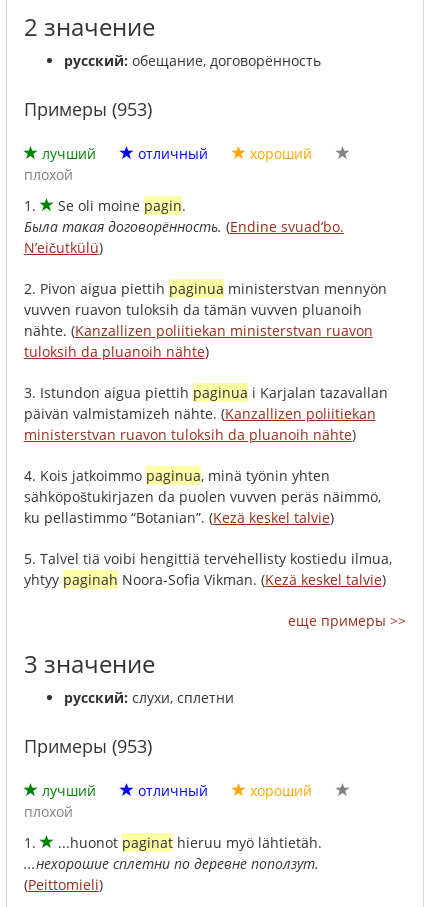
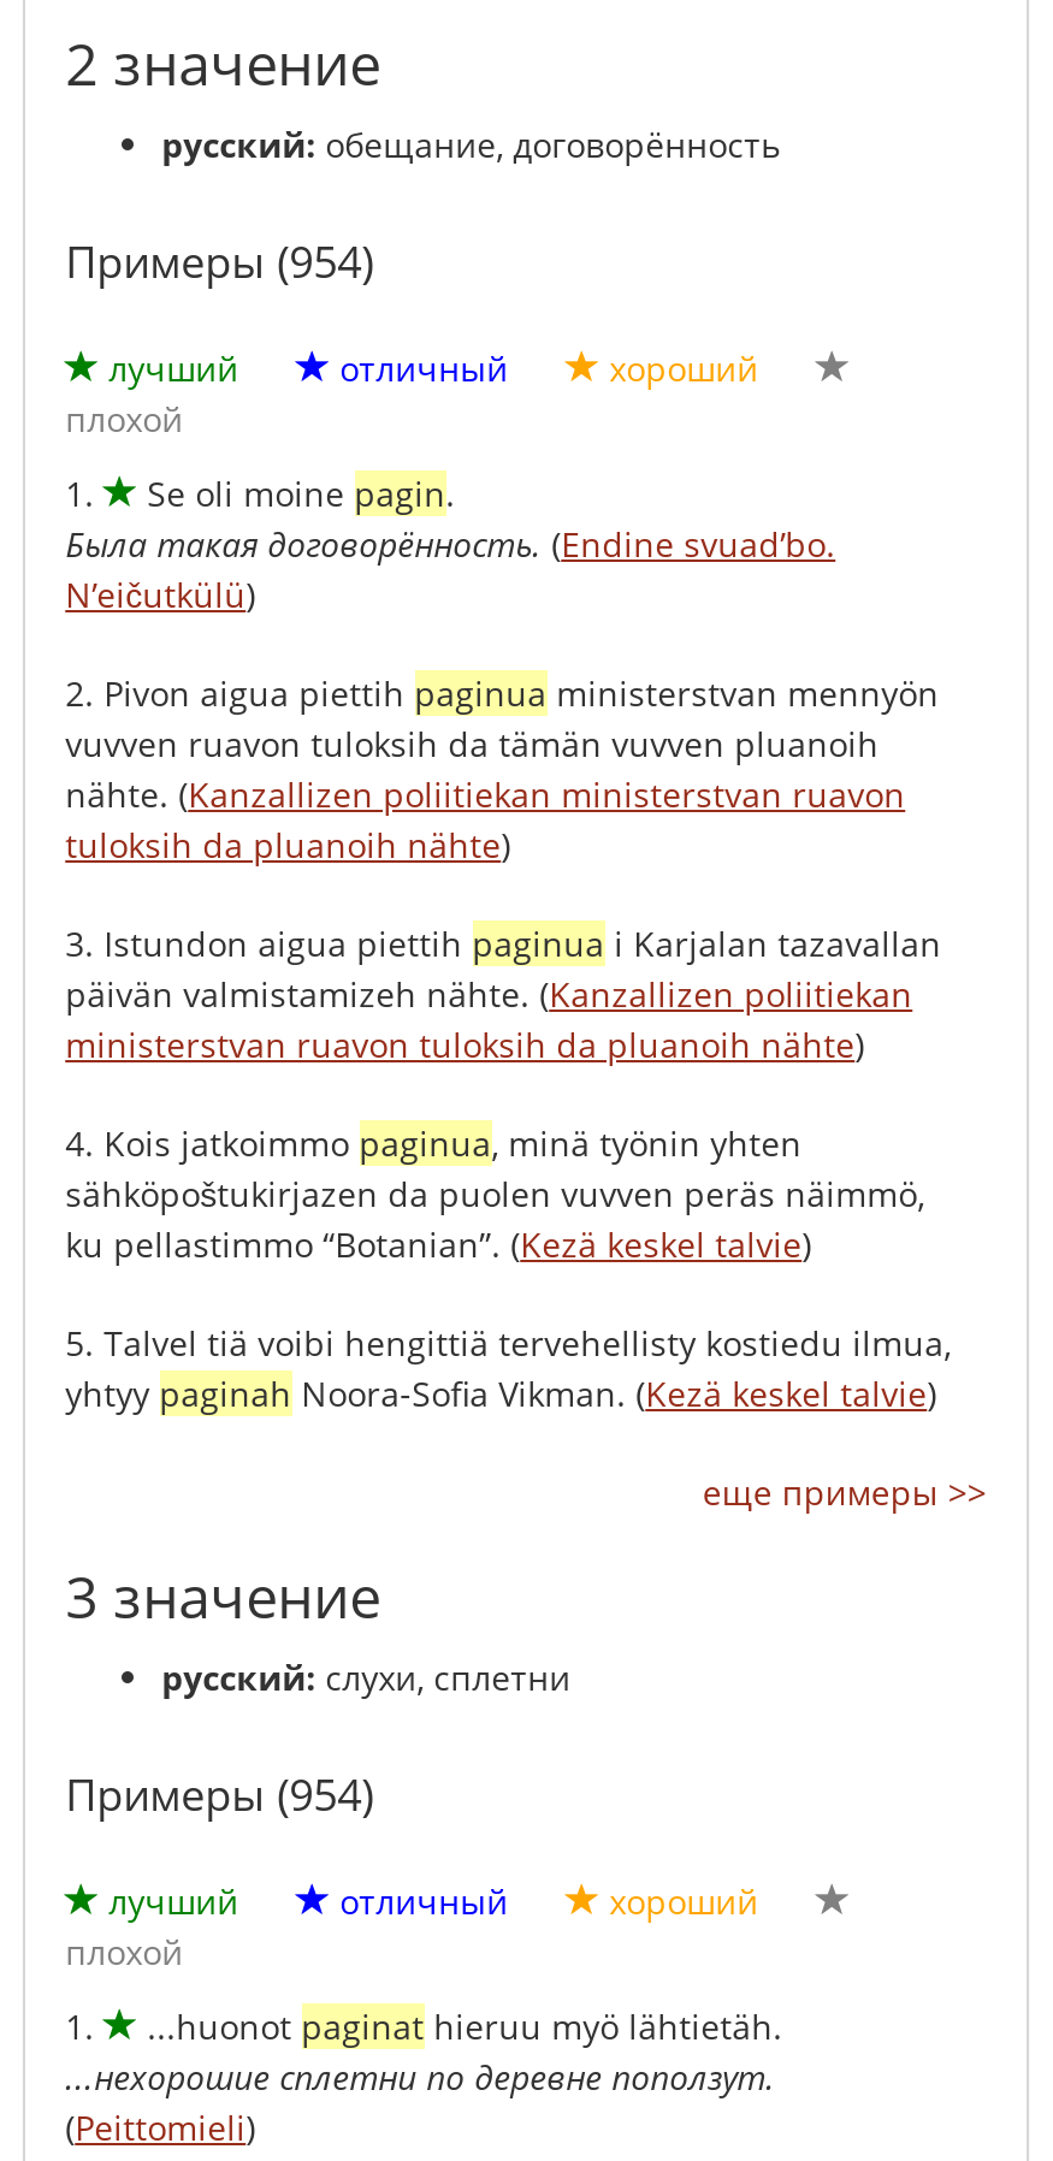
- Примеры (953)
+ Примеры (954)

- Примеры (953)
+ Примеры (954)
